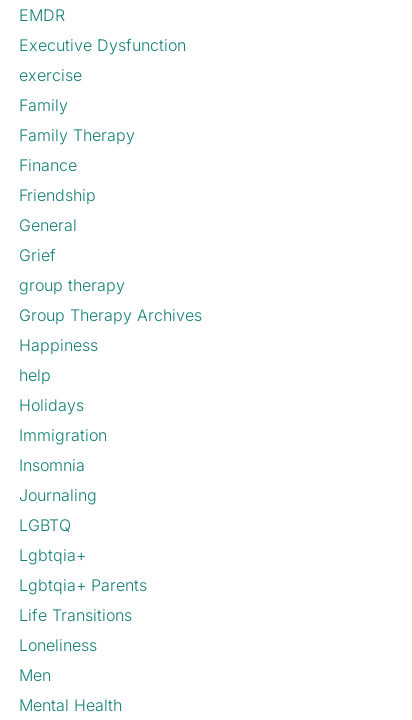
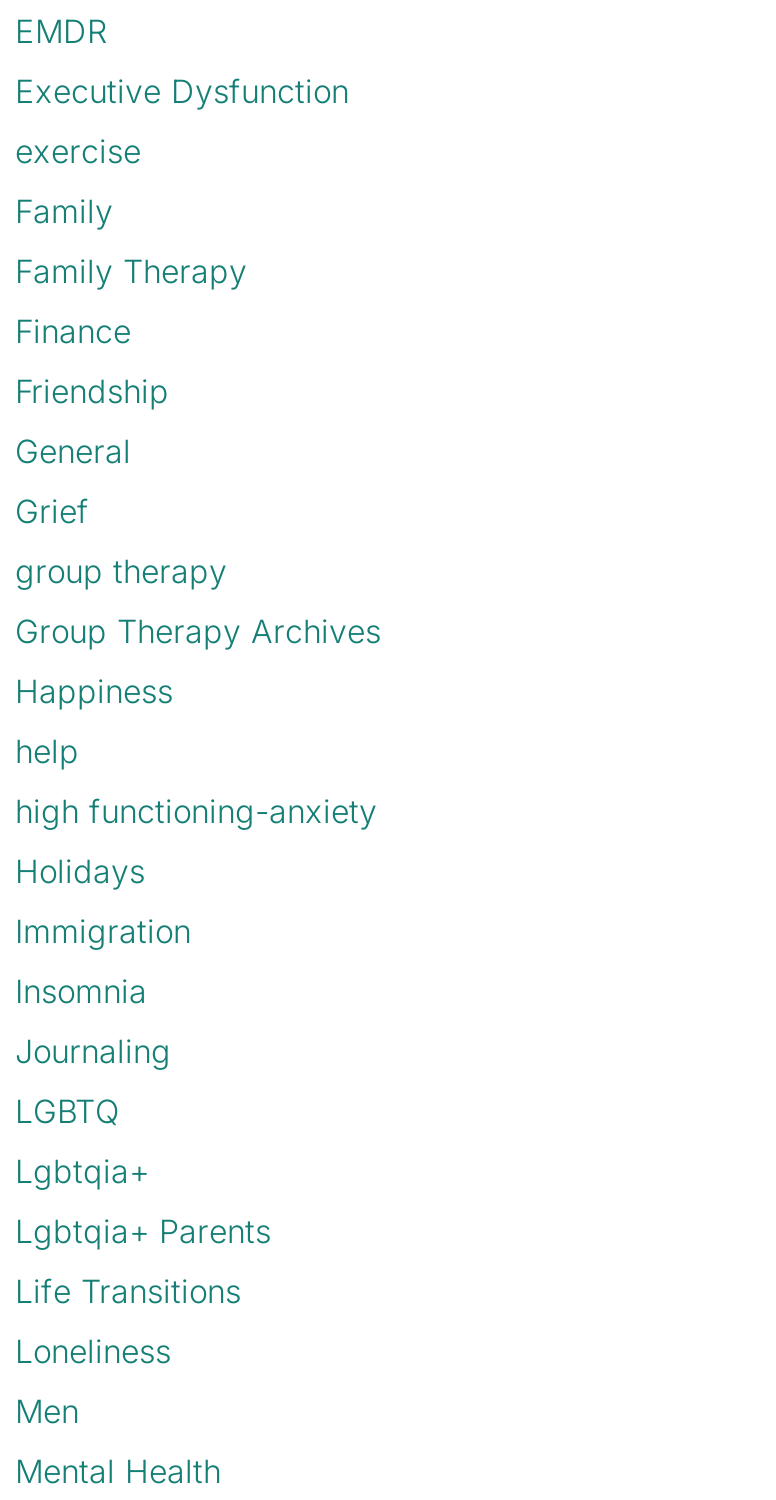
+ high functioning-anxiety
